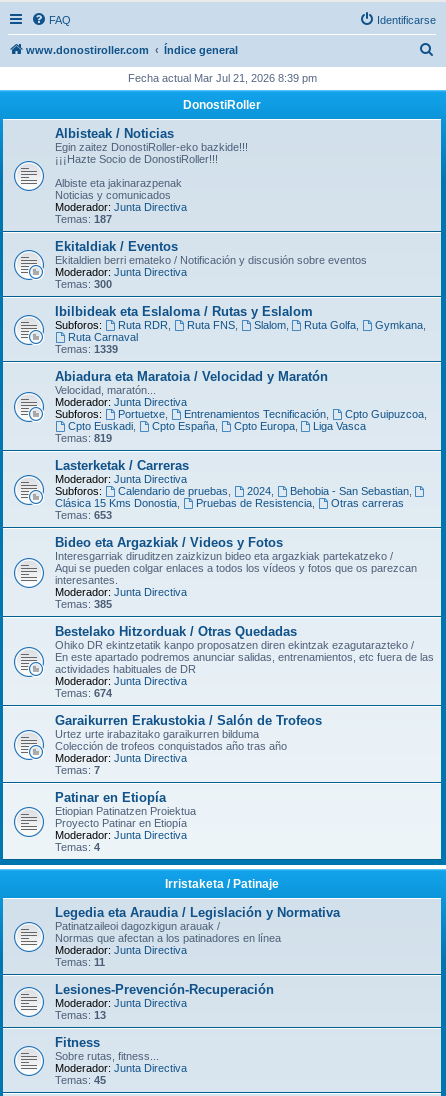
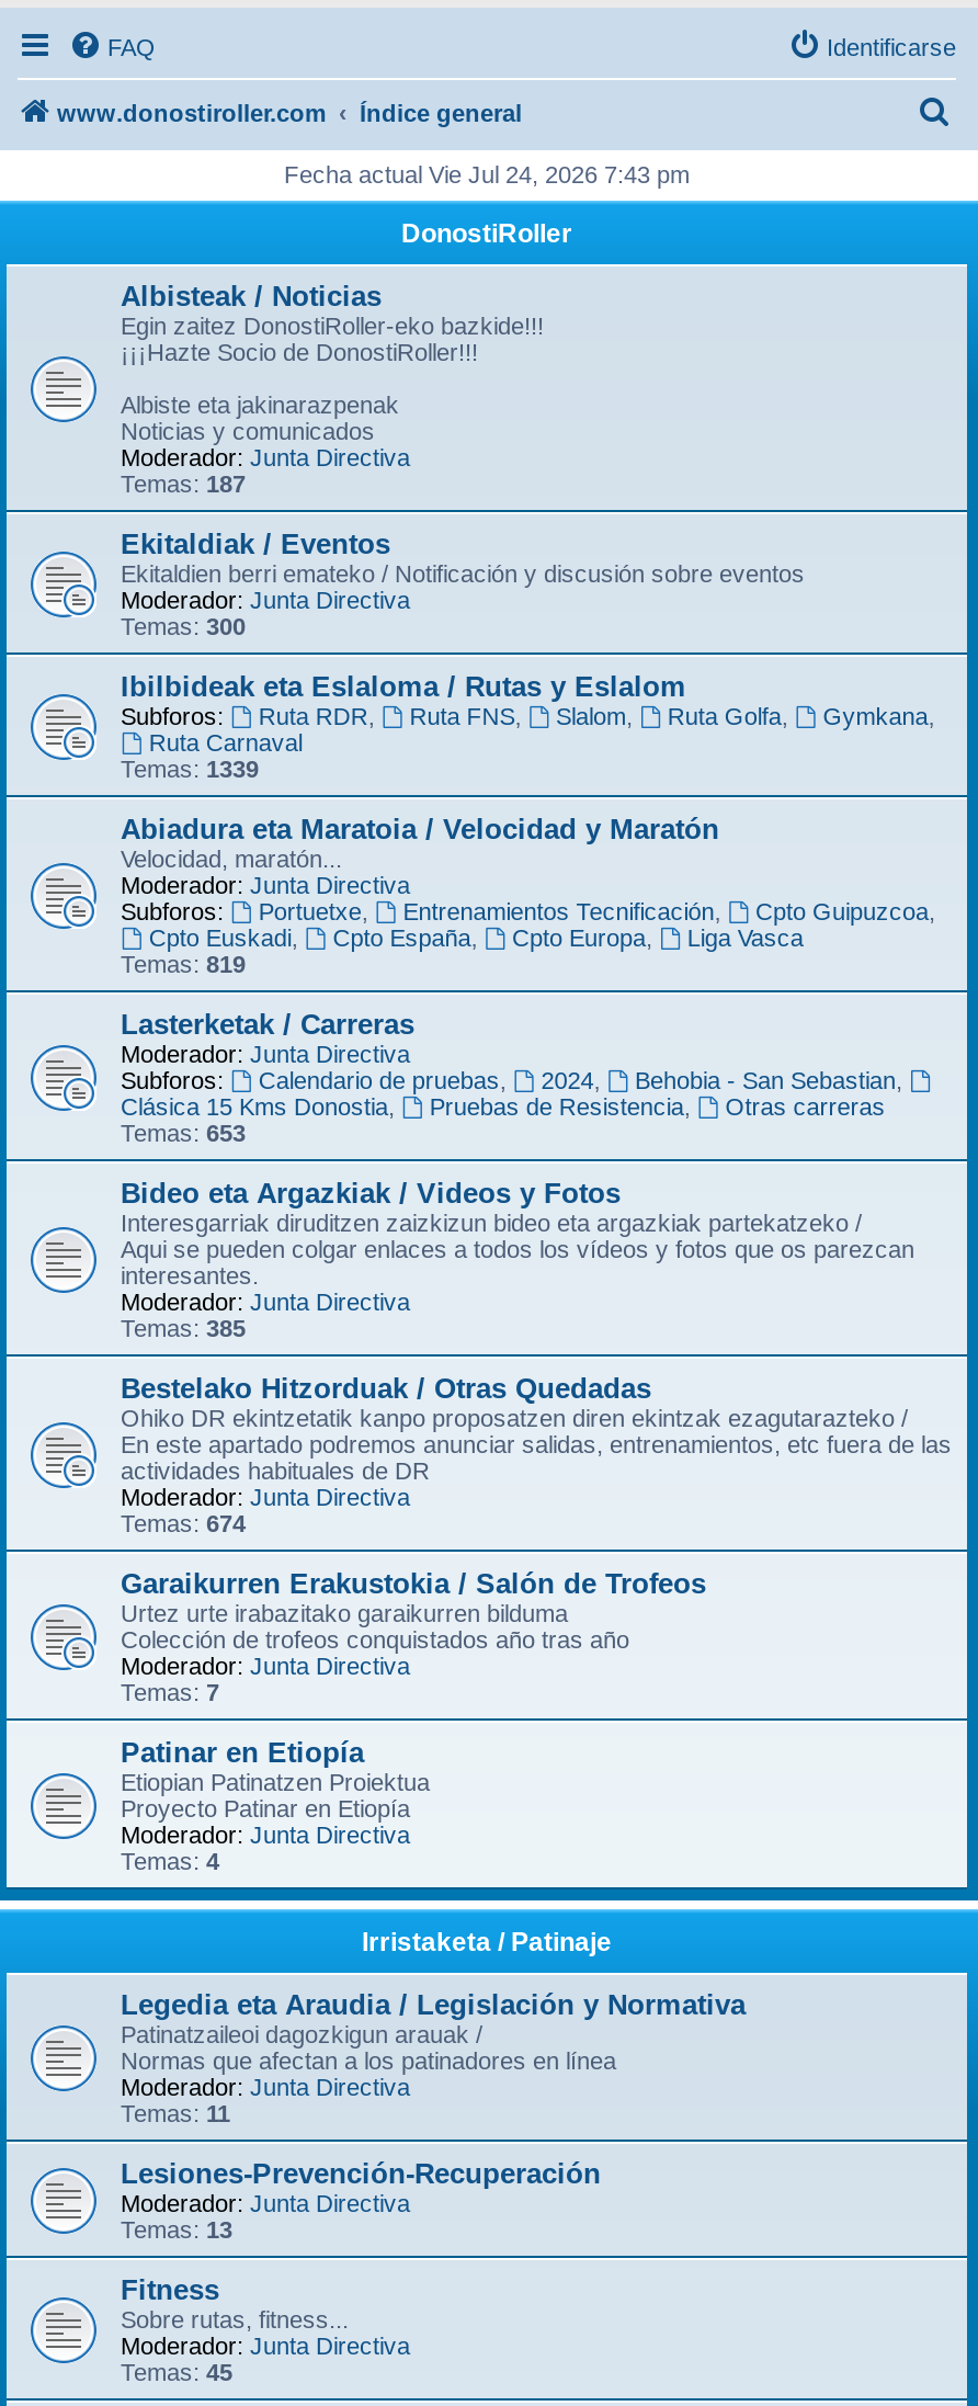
- Fecha actual Mar Jul 21, 2026 8:39 pm
+ Fecha actual Vie Jul 24, 2026 7:43 pm
